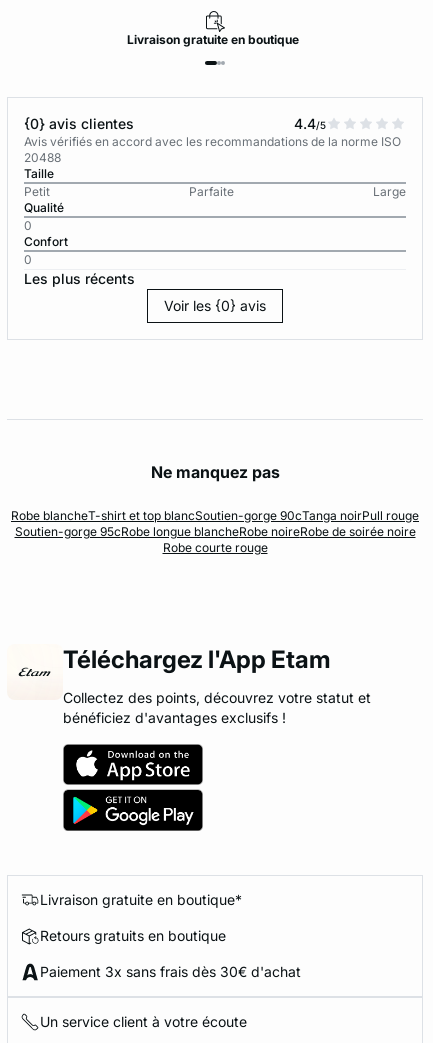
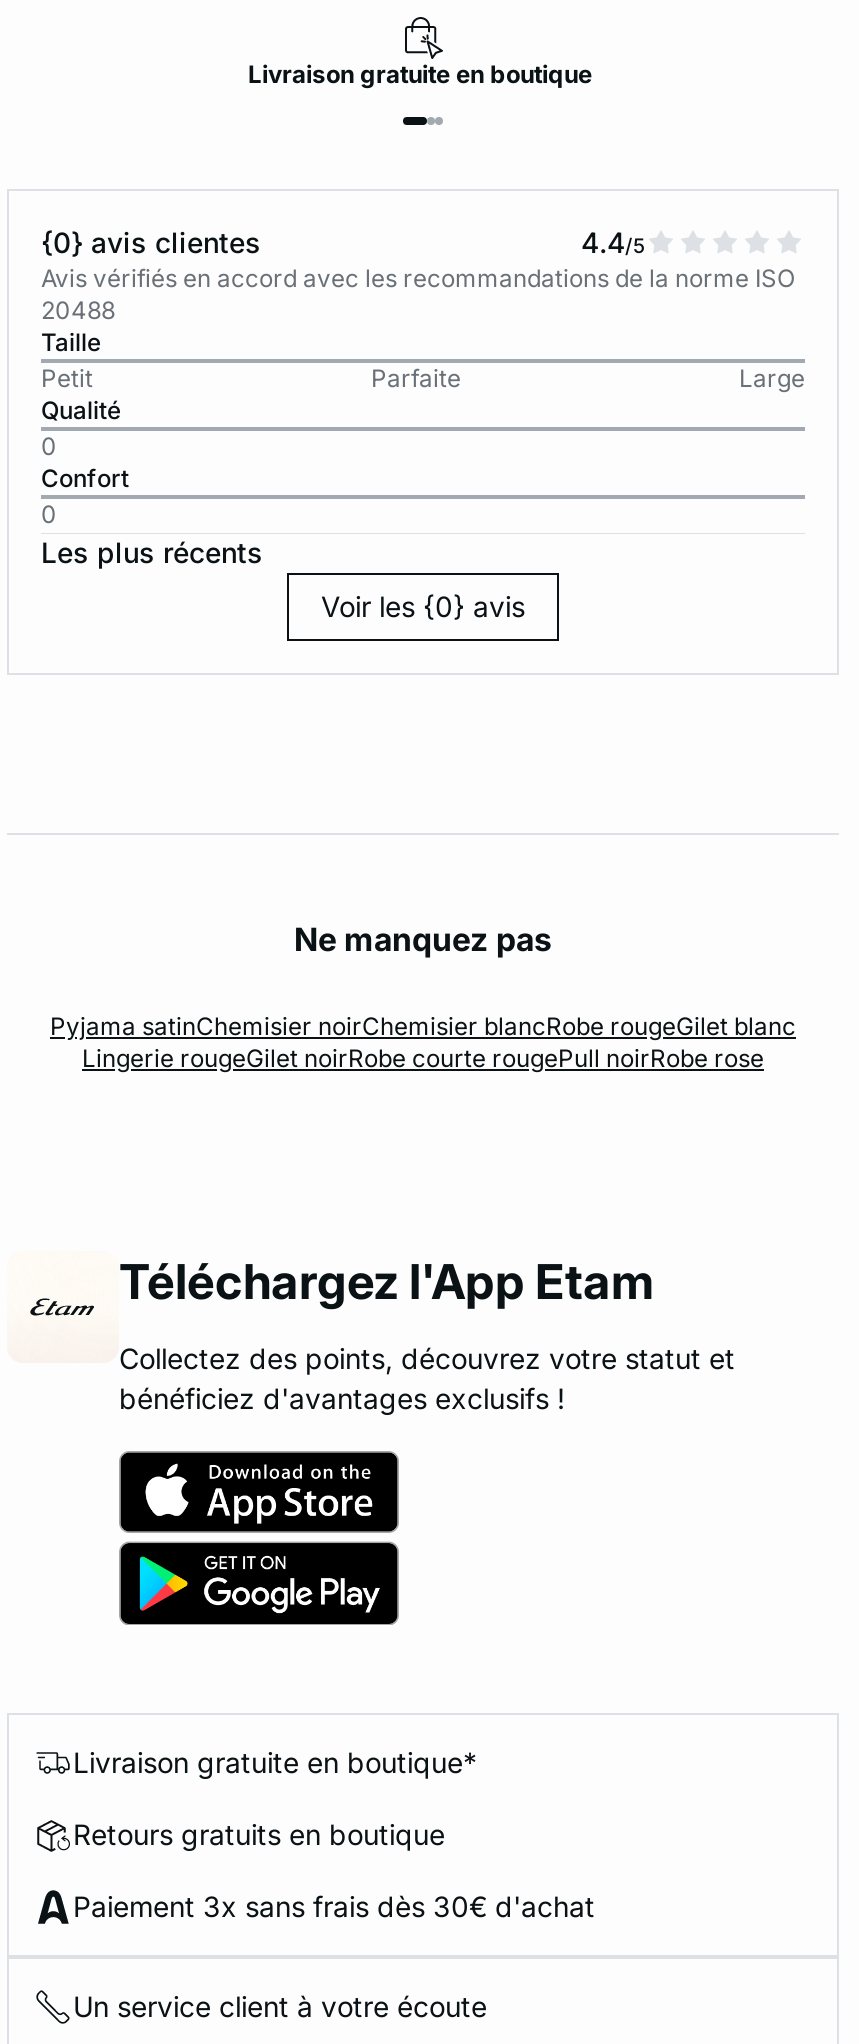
- Robe blancheT-shirt et top blancSoutien-gorge 90cTanga noirPull rouge
- Soutien-gorge 95cRobe longue blancheRobe noireRobe de soirée noire
- Robe courte rouge
+ Pyjama satinChemisier noirChemisier blancRobe rougeGilet blanc
+ Lingerie rougeGilet noirRobe courte rougePull noirRobe rose
